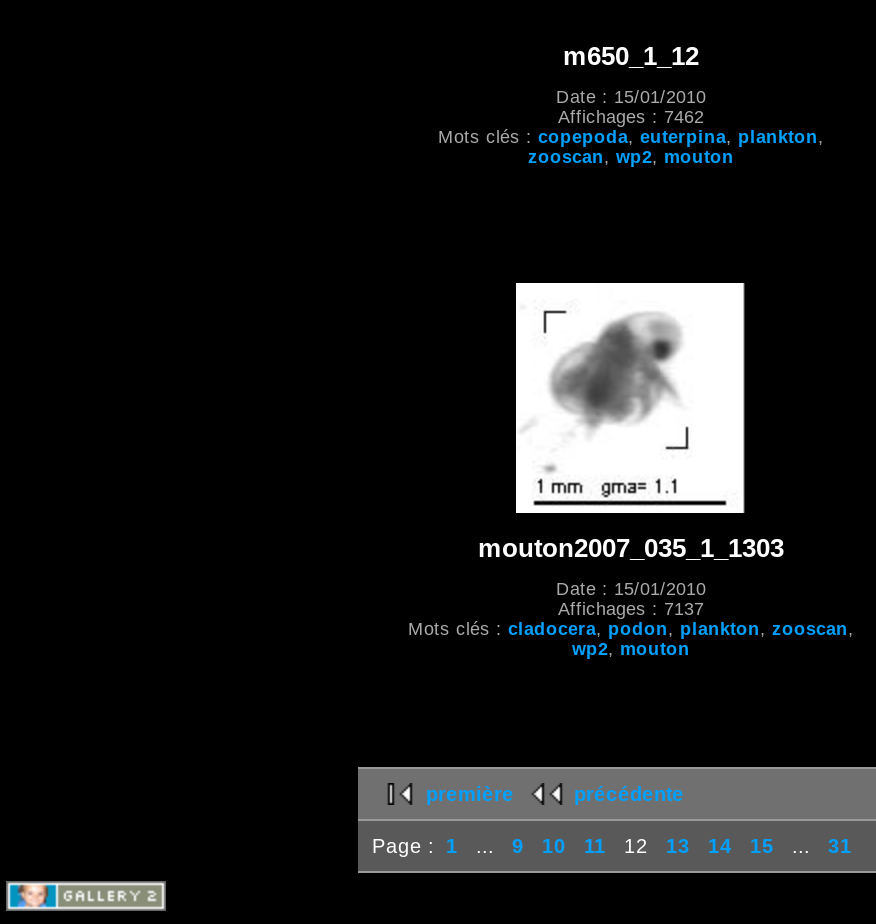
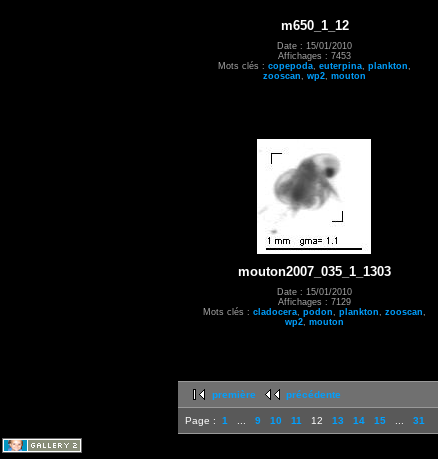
- Affichages : 7462
+ Affichages : 7453

- Affichages : 7137
+ Affichages : 7129
